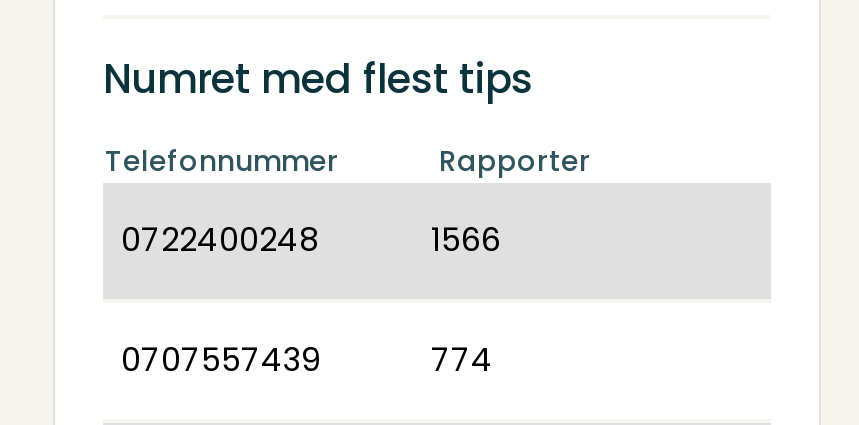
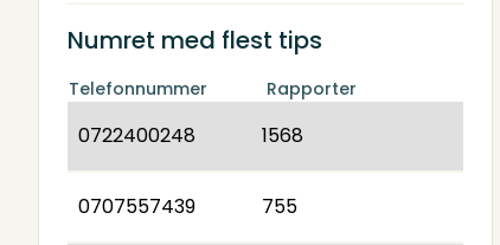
- 1566
+ 1568

- 774
+ 755
